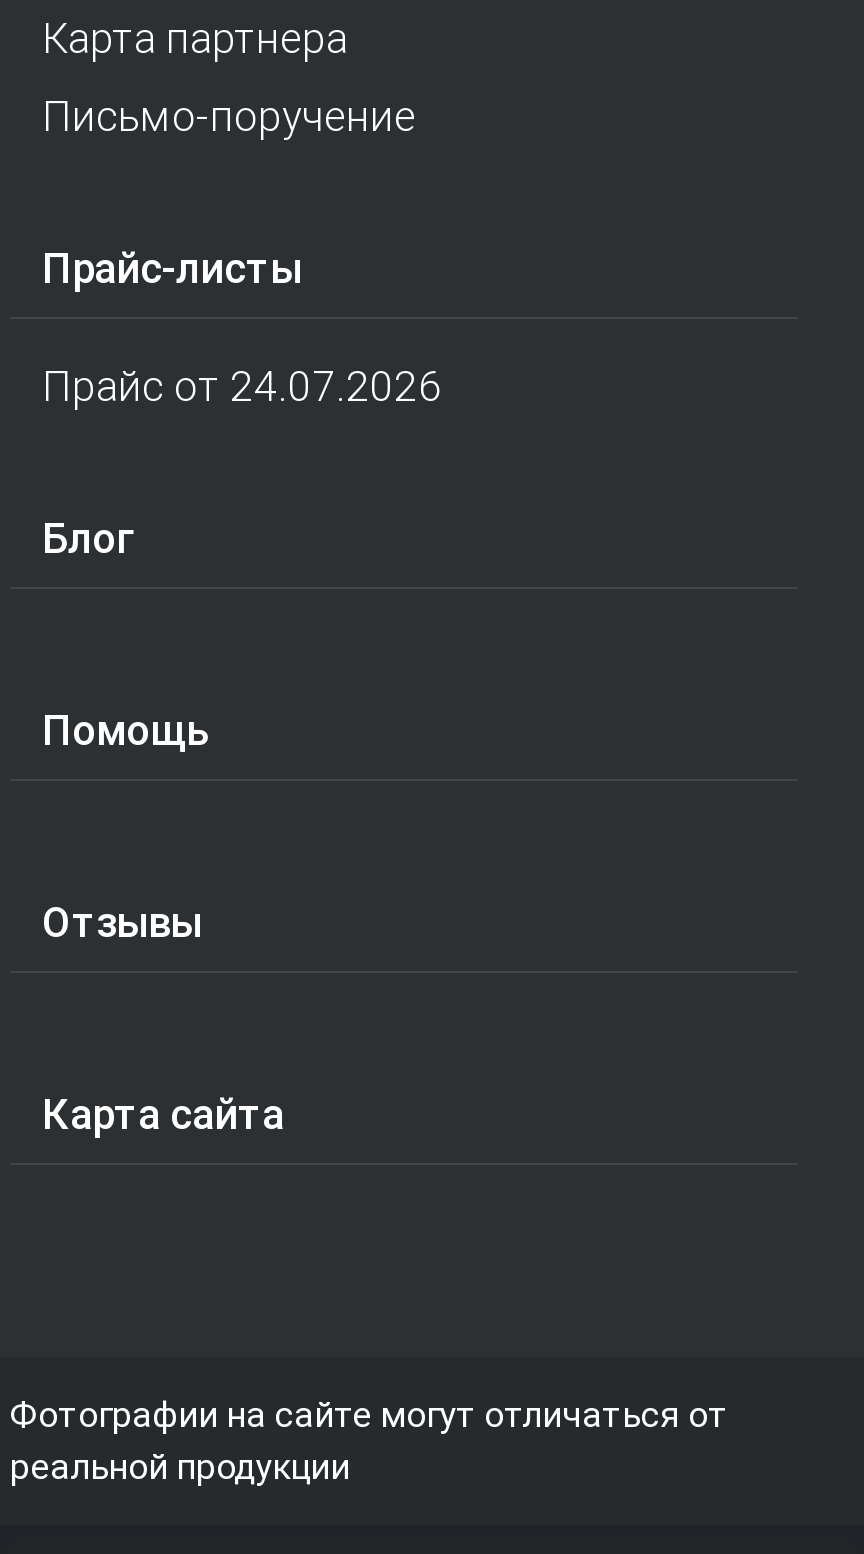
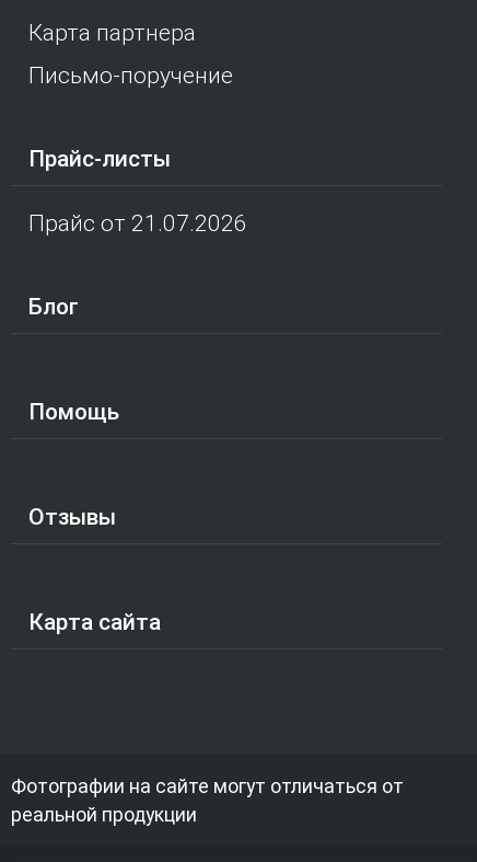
- Прайс от 24.07.2026
+ Прайс от 21.07.2026
